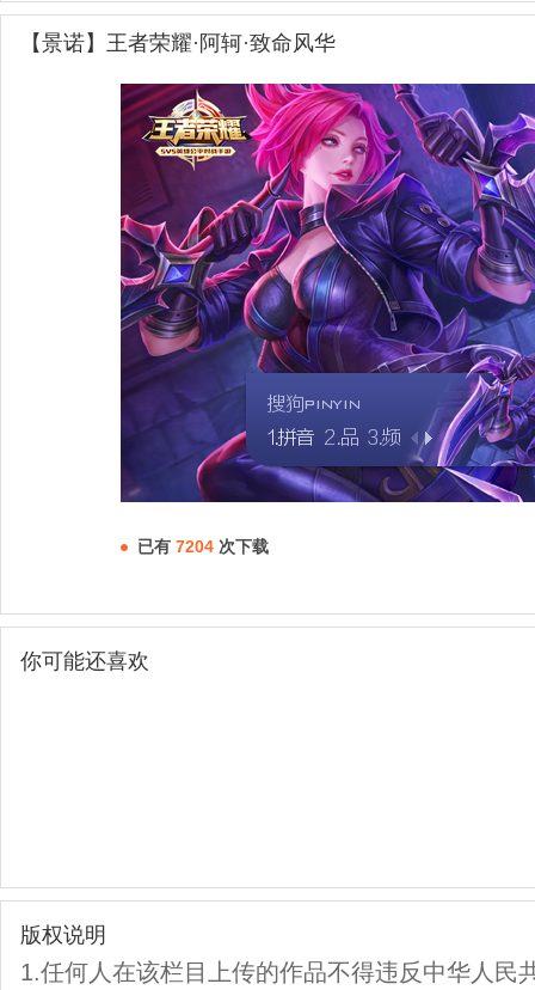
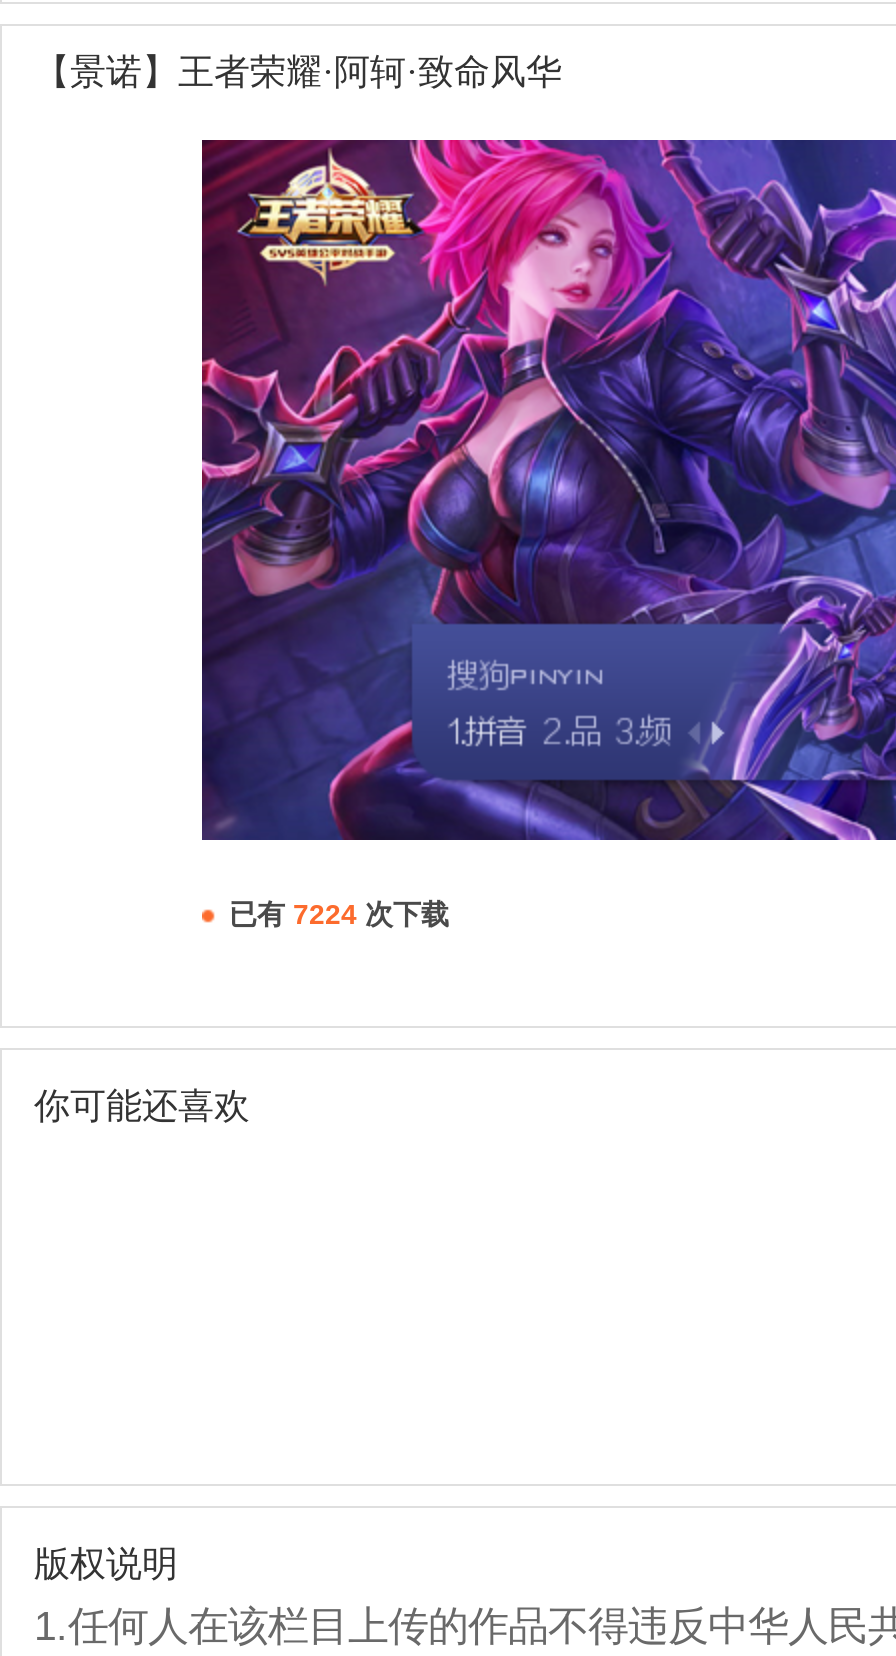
- 已有7204次下载
+ 已有7224次下载
